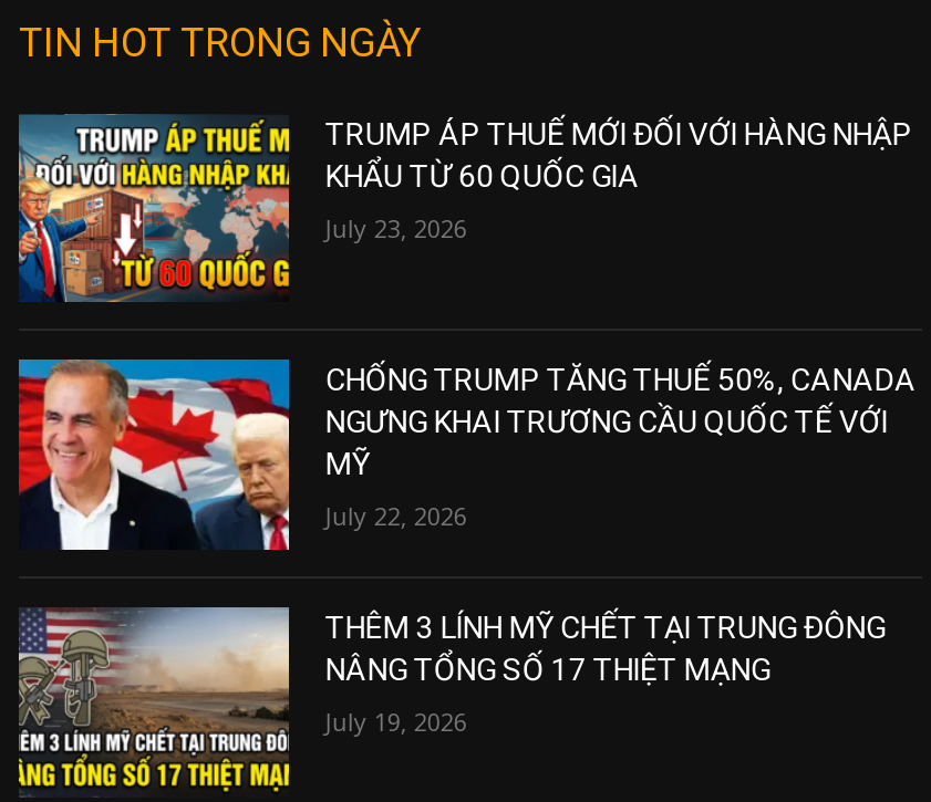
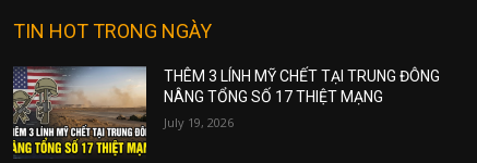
- [image]
- TRUMP ÁP THUẾ MỚI ĐỐI VỚI HÀNG NHẬP
- KHẨU TỪ 60 QUỐC GIA
- July 23, 2026

- [image]
- CHỐNG TRUMP TĂNG THUẾ 50%, CANADA
- NGƯNG KHAI TRƯƠNG CẦU QUỐC TẾ VỚI
- MỸ
- July 22, 2026
